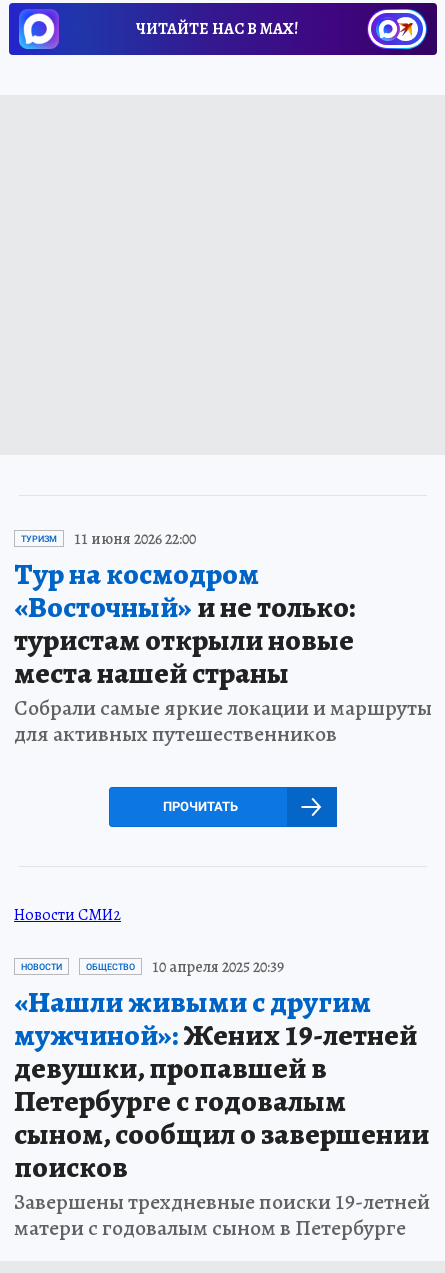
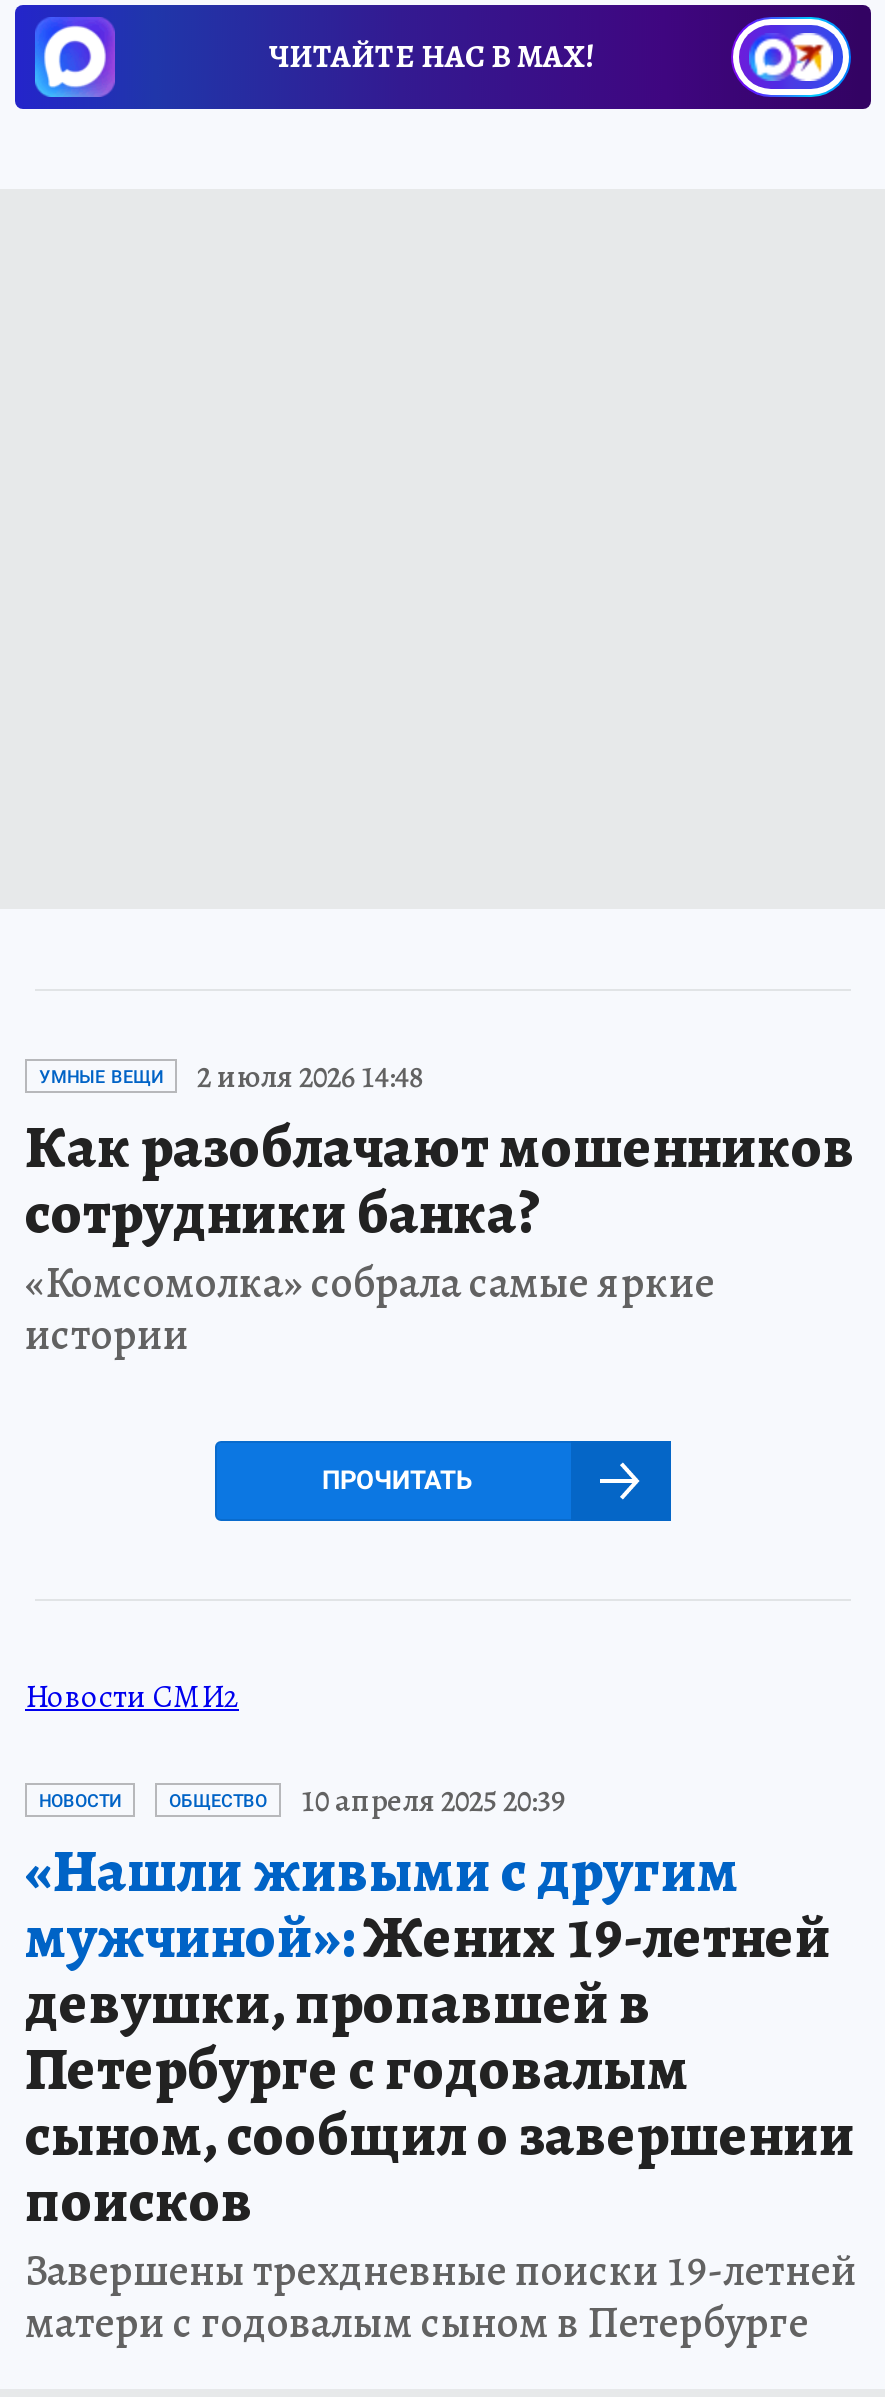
- ТУРИЗМ
- 11 июня 2026 22:00
- Тур на космодром
- «Восточный»и не только:
- туристам открыли новые
- места нашей страны
- Собрали самые яркие локации и маршруты
- для активных путешественников
+ УМНЫЕ ВЕЩИ
+ 2 июля 2026 14:48
+ Как разоблачают мошенников
+ сотрудники банка?
+ «Комсомолка» собрала самые яркие
+ истории
